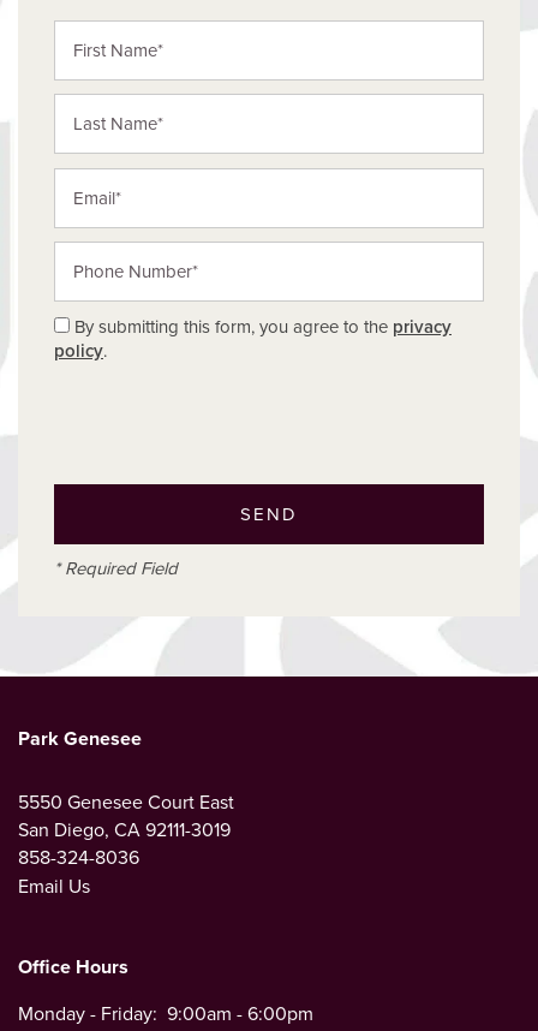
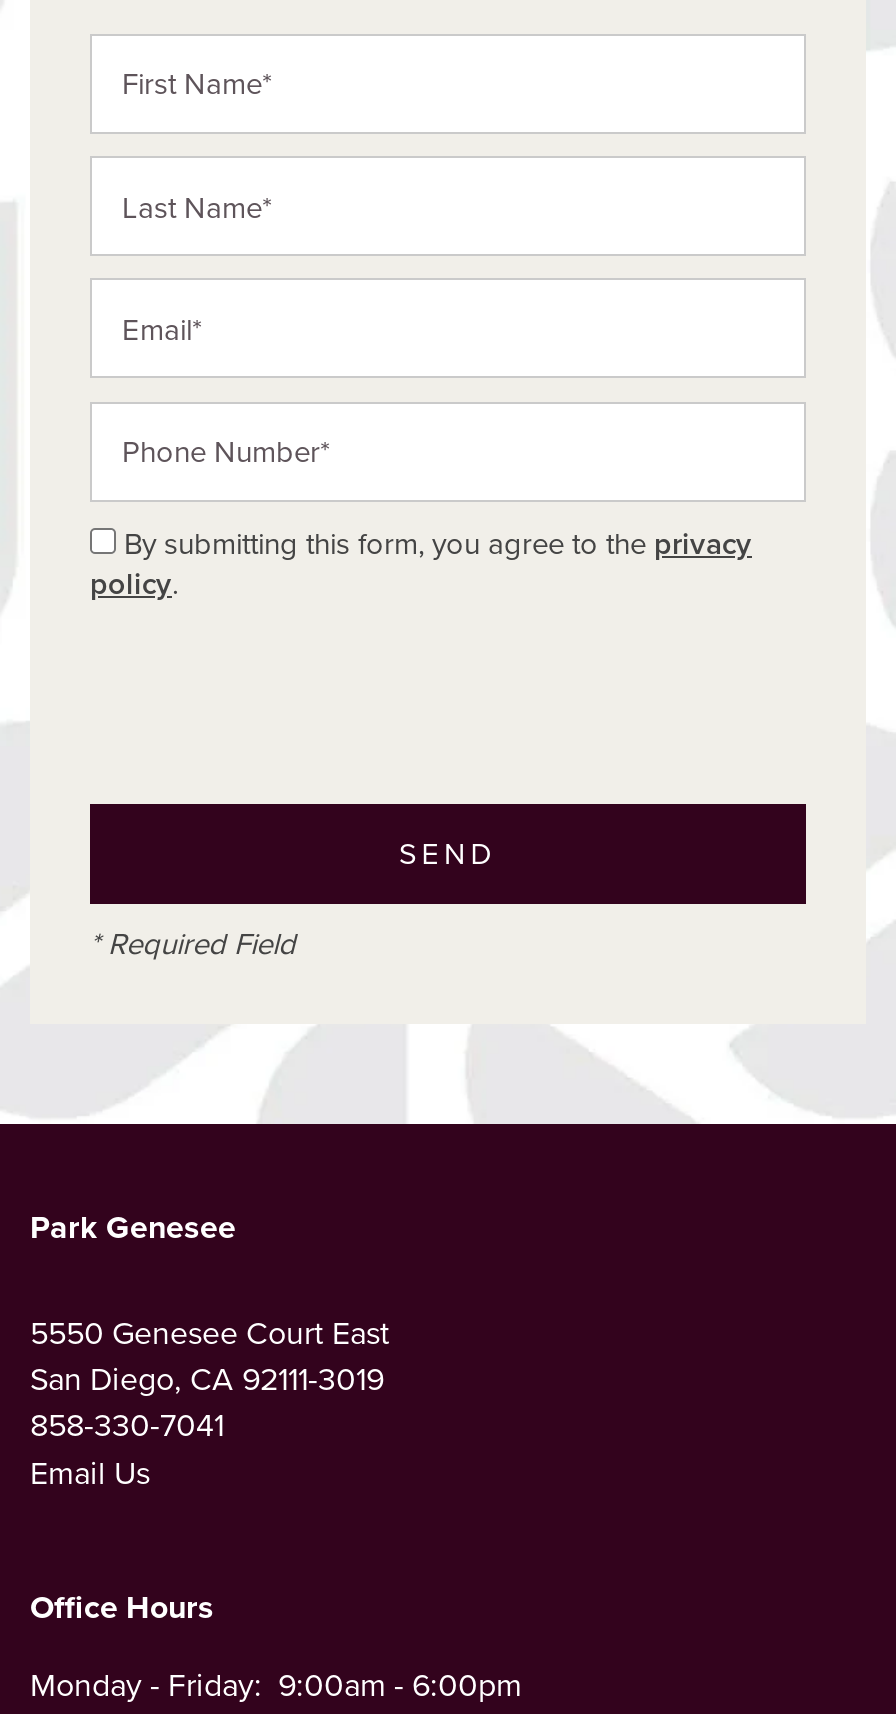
- 858-324-8036
+ 858-330-7041
